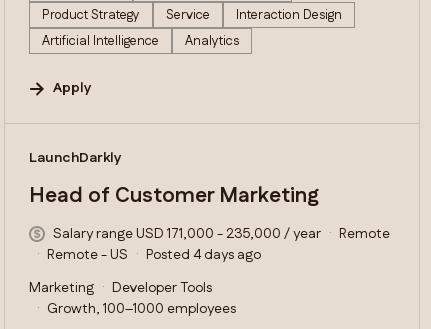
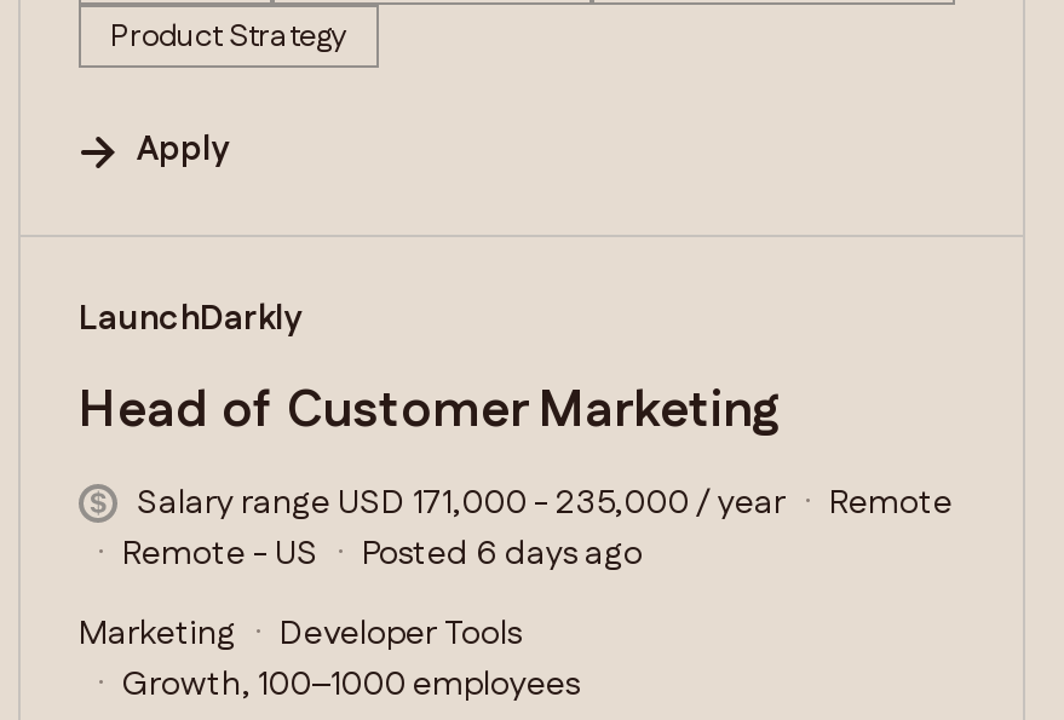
- Service
- Interaction Design
- Artificial Intelligence
- Analytics

- Posted 4 days ago
+ Posted 6 days ago
